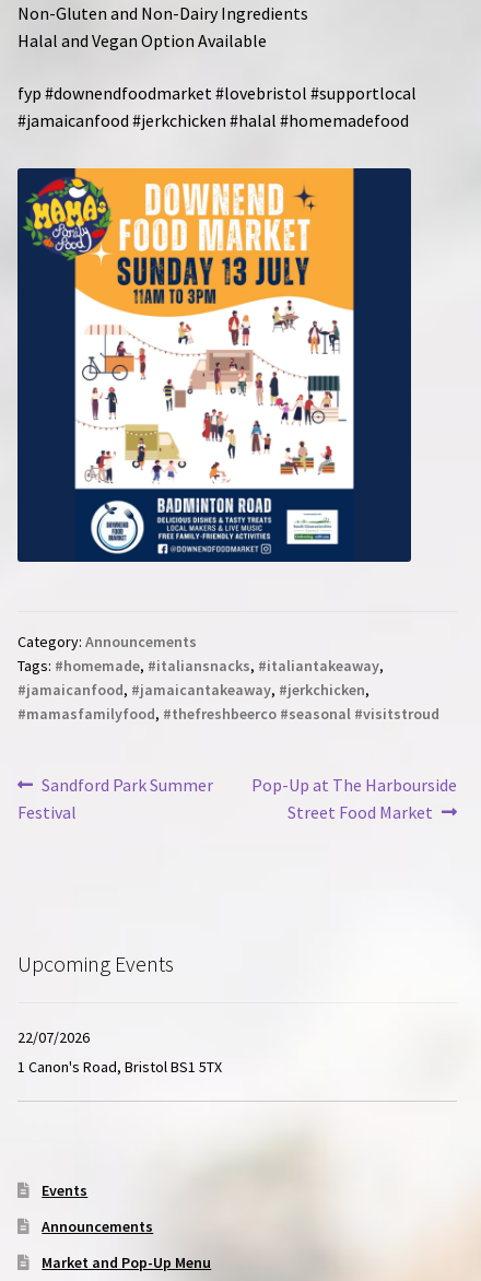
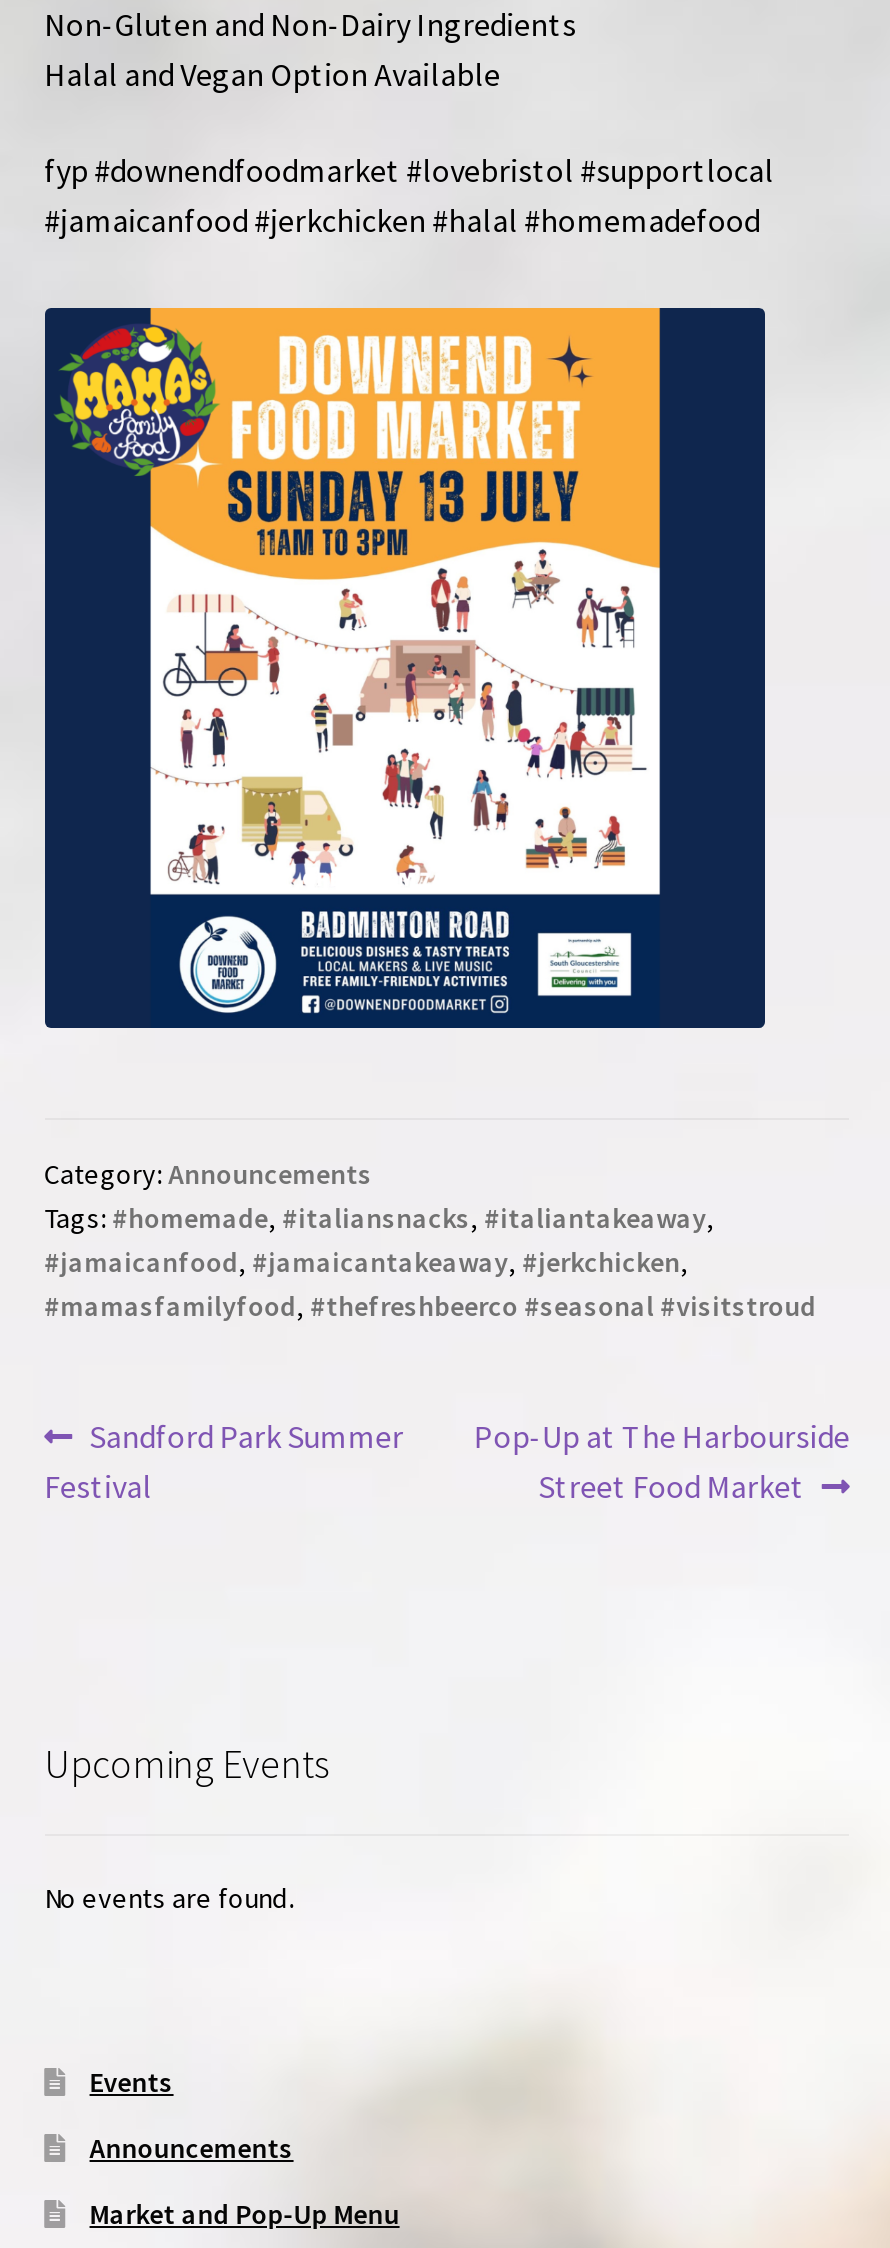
- 22/07/2026
- 1 Canon's Road, Bristol BS1 5TX
+ No events are found.
